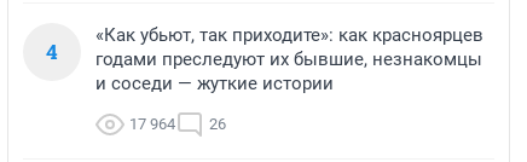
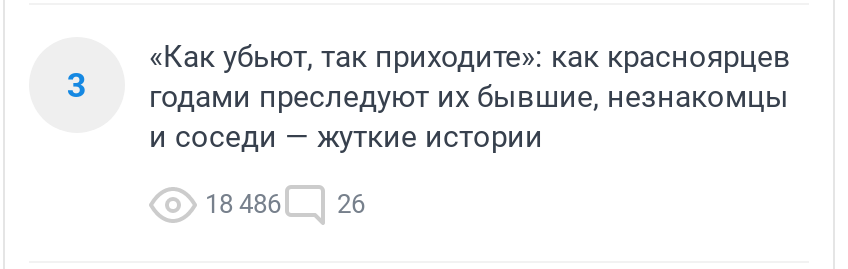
- 4 годами преследуют их бывшие, незнакомцы
+ 3 годами преследуют их бывшие, незнакомцы

- 17 964 26
+ 18 486 26
